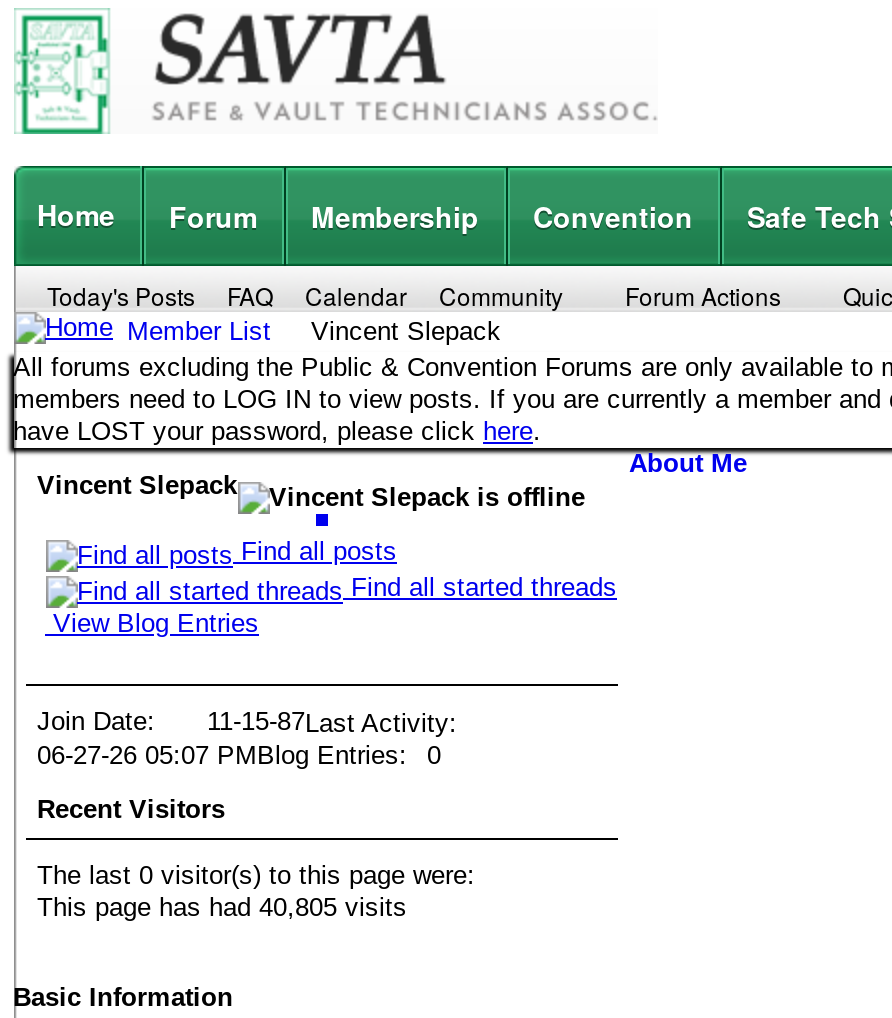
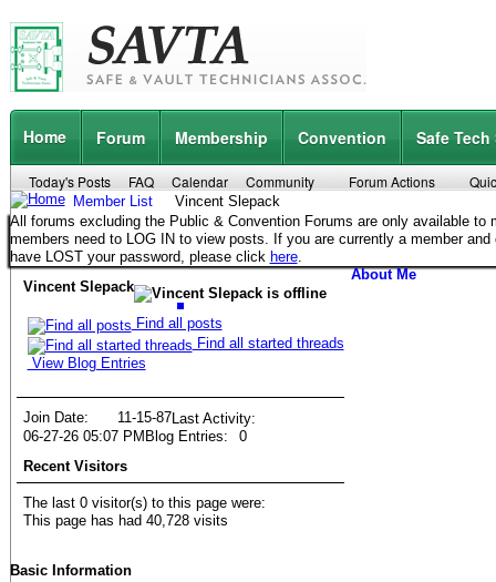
- This page has had 40,805 visits
+ This page has had 40,728 visits
